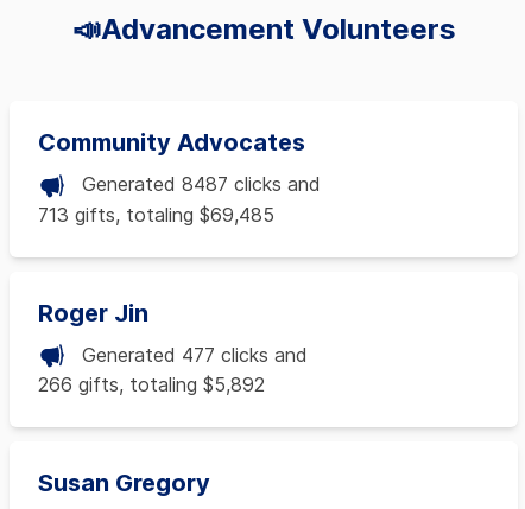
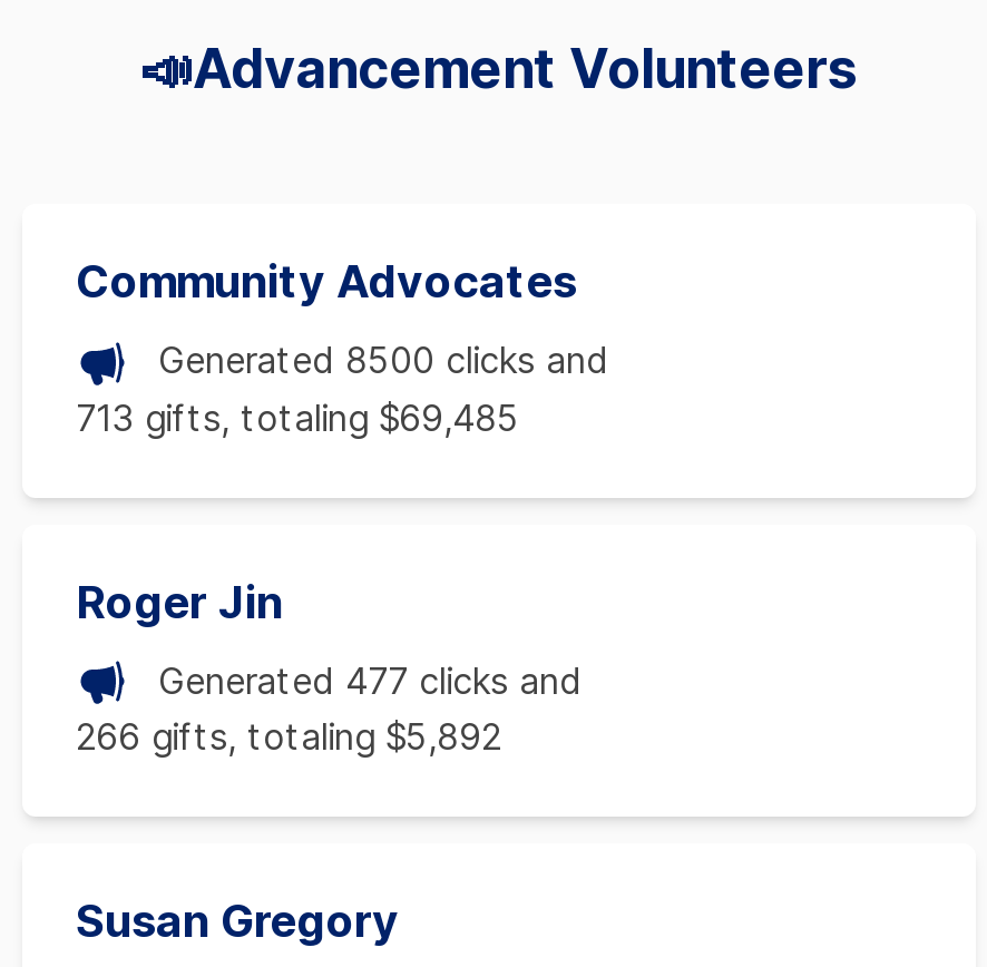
- Generated 8487 clicks and
+ Generated 8500 clicks and
